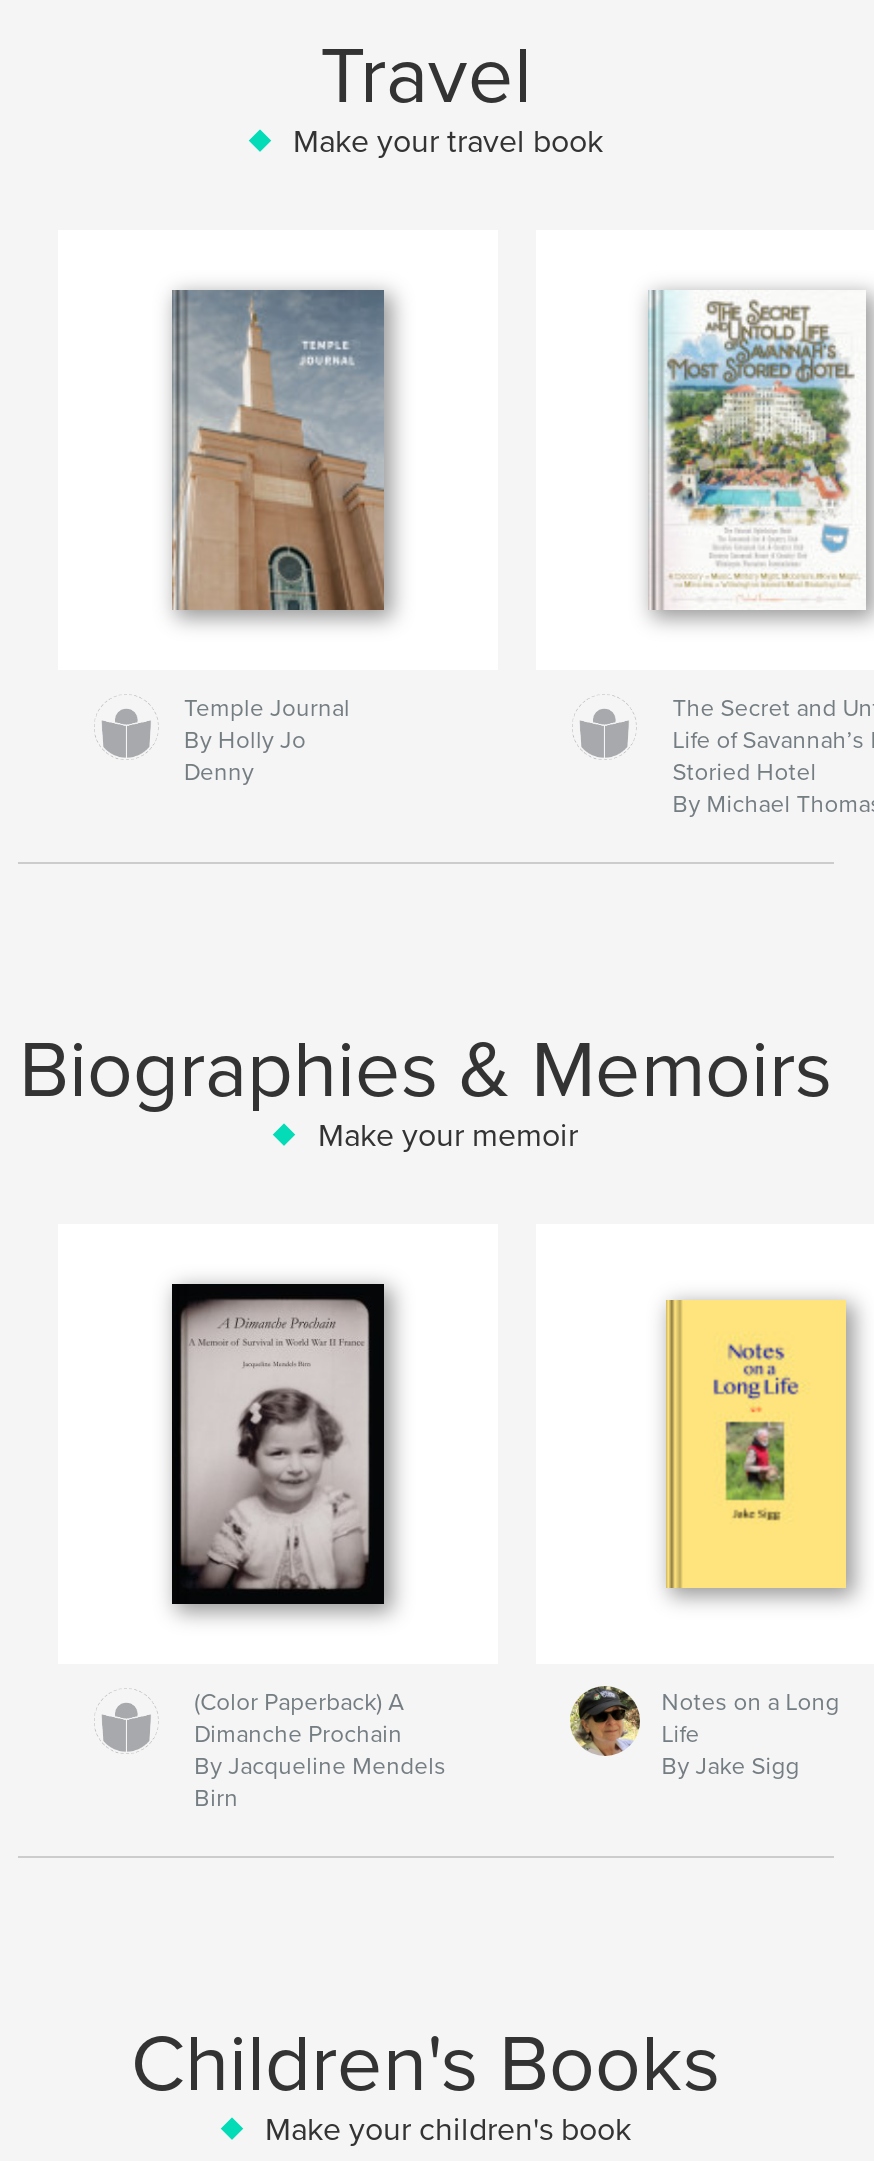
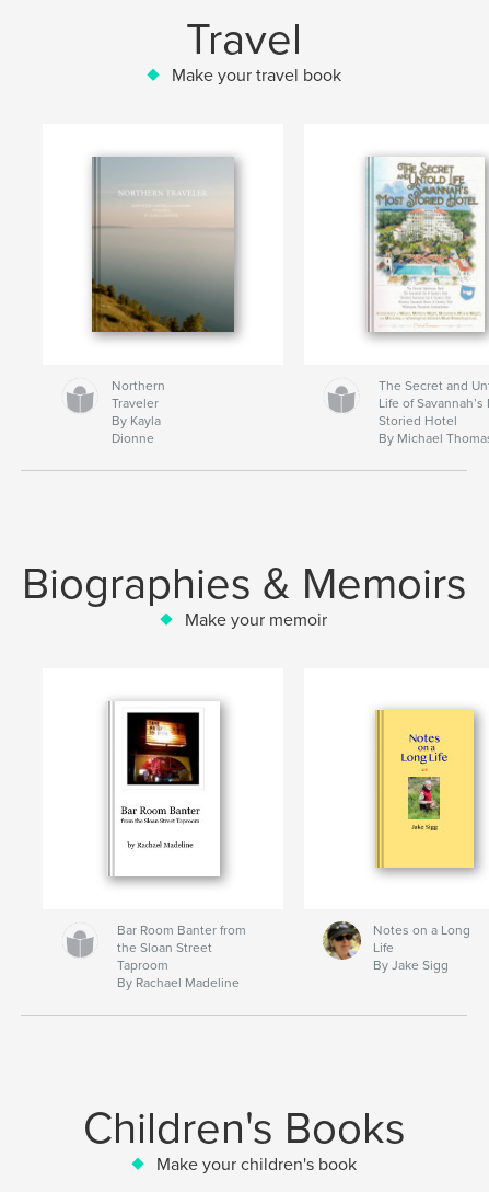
- [image]
- Temple Journal
- By Holly Jo
- Denny
+ [image]
+ Northern
+ Traveler
+ By Kayla
+ Dionne

- [image]
+ [image]

- (Color Paperback) A
- Dimanche Prochain
- By Jacqueline Mendels
- Birn
+ Bar Room Banter from
+ the Sloan Street
+ Taproom
+ By Rachael Madeline
